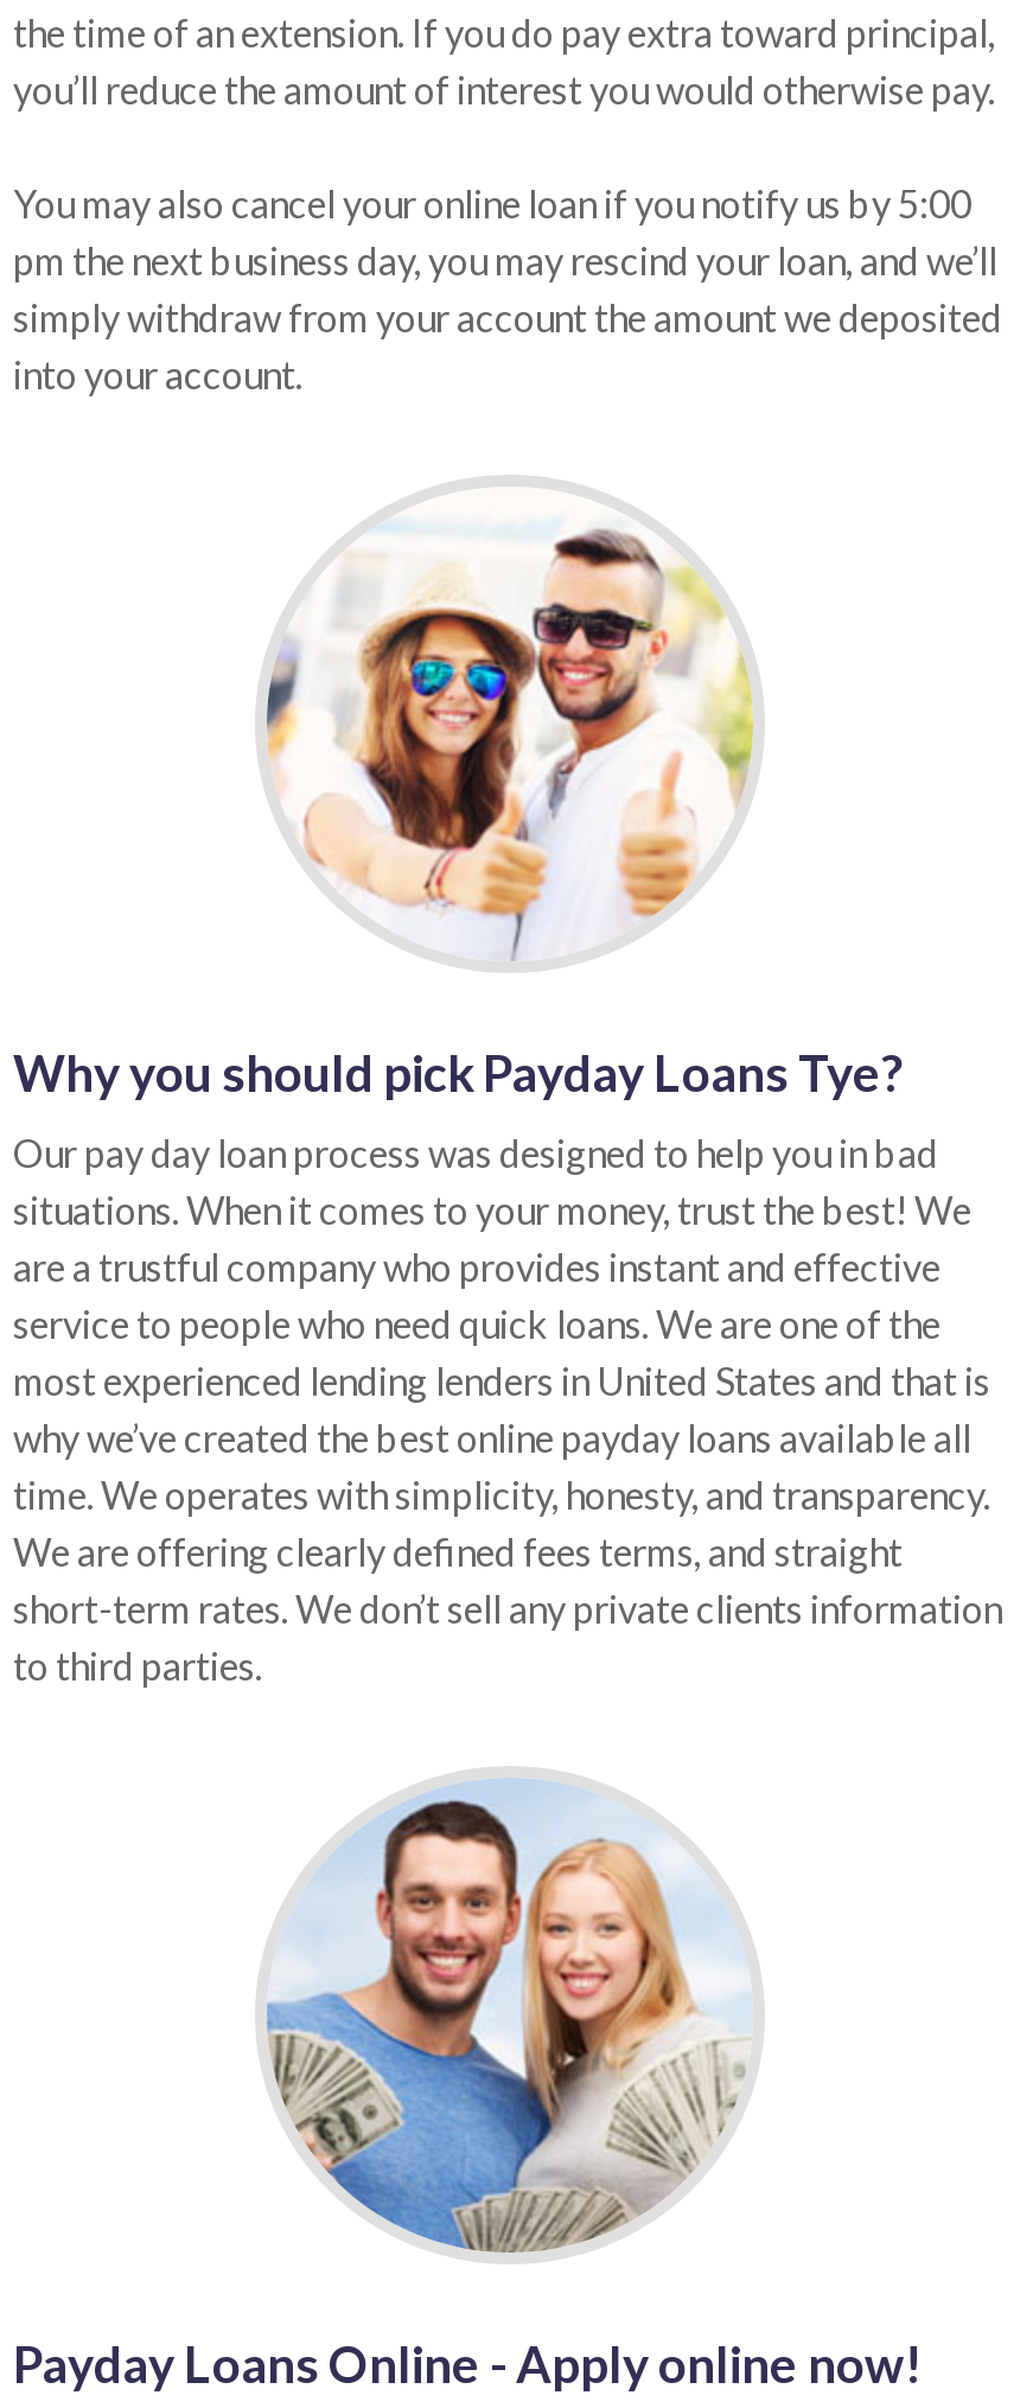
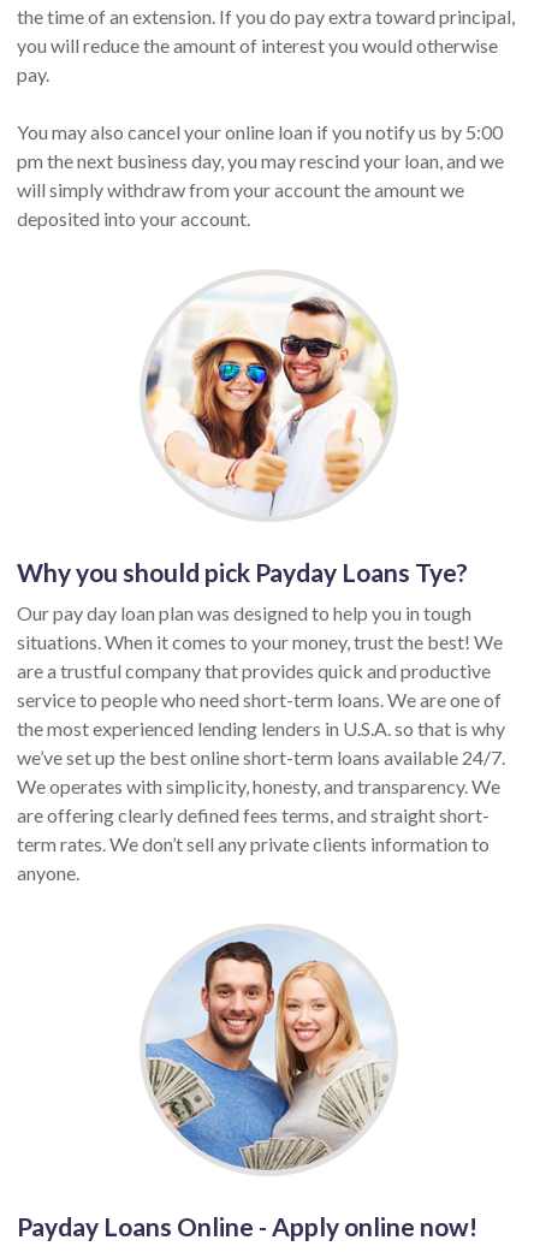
- you’ll reduce the amount of interest you would otherwise pay.
+ you will reduce the amount of interest you would otherwise
+ pay.

- pm the next business day, you may rescind your loan, and we’ll
- simply withdraw from your account the amount we deposited
- into your account.
+ pm the next business day, you may rescind your loan, and we
+ will simply withdraw from your account the amount we
+ deposited into your account.

- Our pay day loan process was designed to help you in bad
+ Our pay day loan plan was designed to help you in tough

- are a trustful company who provides instant and effective
- service to people who need quick loans. We are one of the
- most experienced lending lenders in United States and that is
- why we’ve created the best online payday loans available all
- time. We operates with simplicity, honesty, and transparency.
- We are offering clearly defined fees terms, and straight
- short-term rates. We don’t sell any private clients information
- to third parties.
+ are a trustful company that provides quick and productive
+ service to people who need short-term loans. We are one of
+ the most experienced lending lenders in U.S.A. so that is why
+ we’ve set up the best online short-term loans available 24/7.
+ We operates with simplicity, honesty, and transparency. We
+ are offering clearly defined fees terms, and straight short-
+ term rates. We don’t sell any private clients information to
+ anyone.
